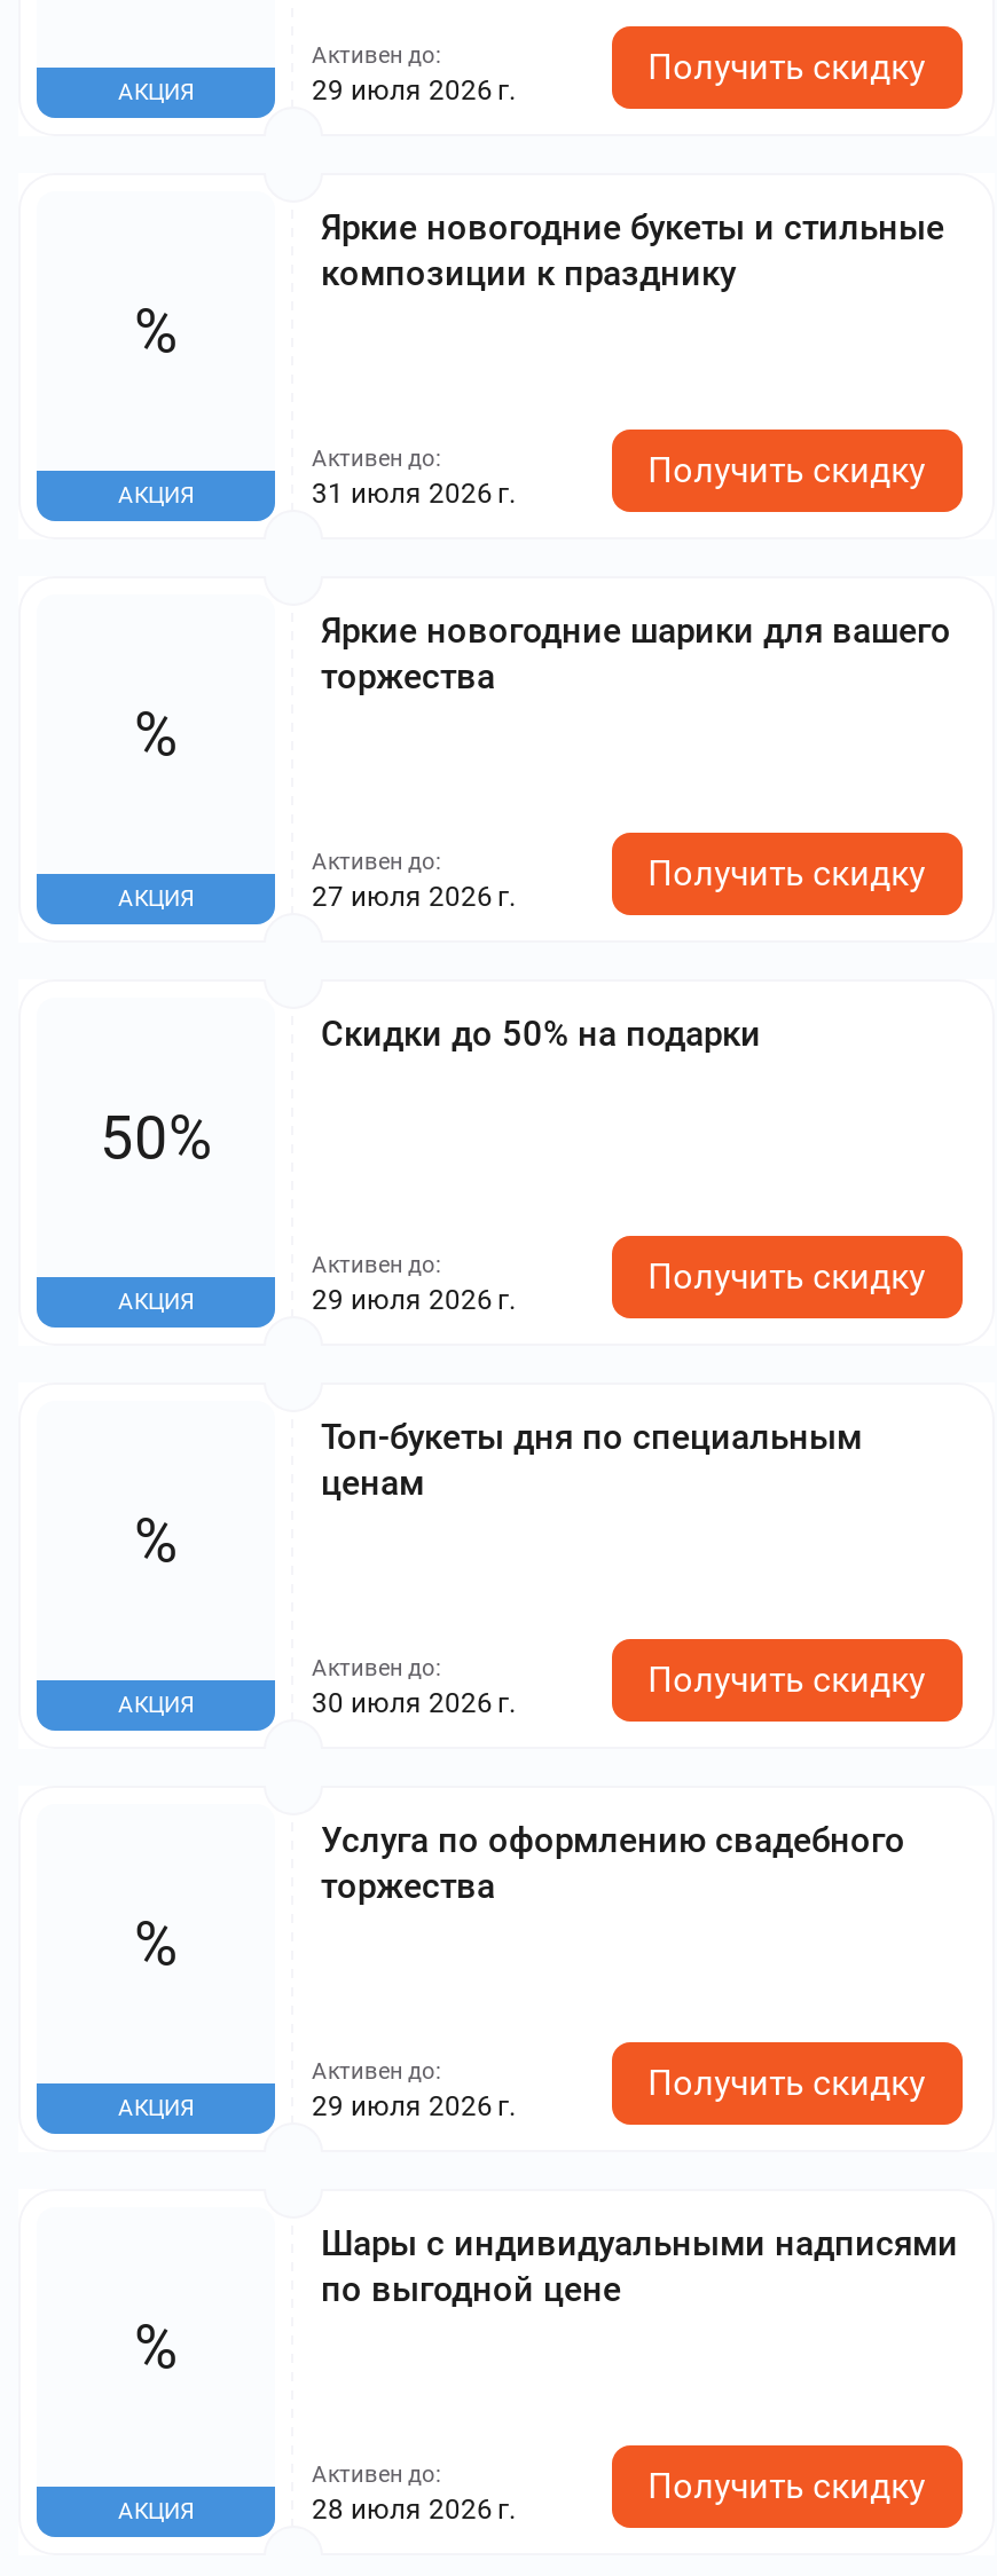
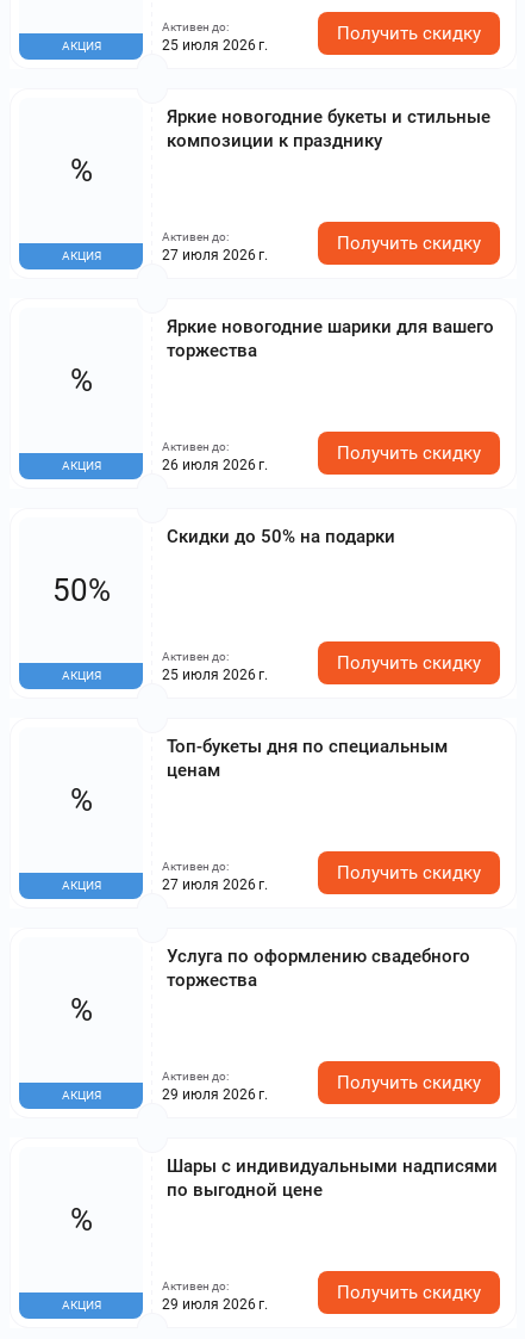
- 29 июля 2026 г.
+ 25 июля 2026 г.

- 31 июля 2026 г.
+ 27 июля 2026 г.

- 27 июля 2026 г.
+ 26 июля 2026 г.

- 29 июля 2026 г.
+ 25 июля 2026 г.

- 30 июля 2026 г.
+ 27 июля 2026 г.

- 28 июля 2026 г.
+ 29 июля 2026 г.
